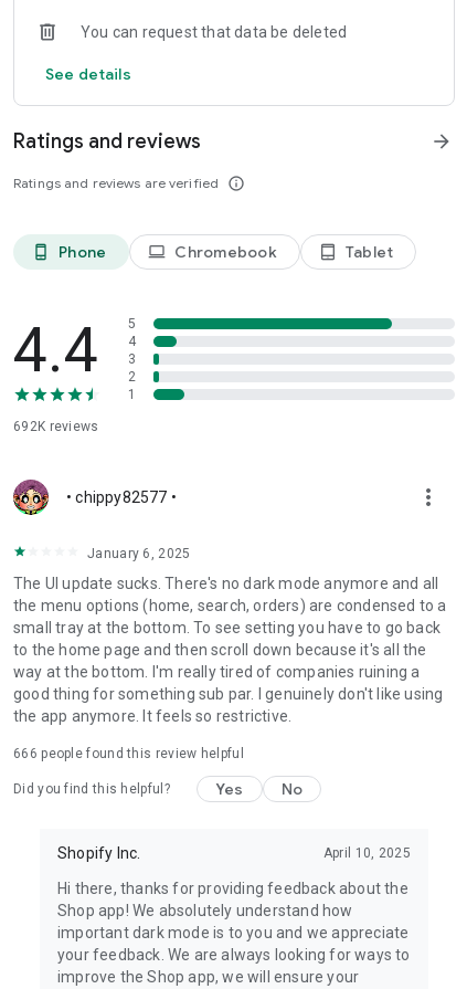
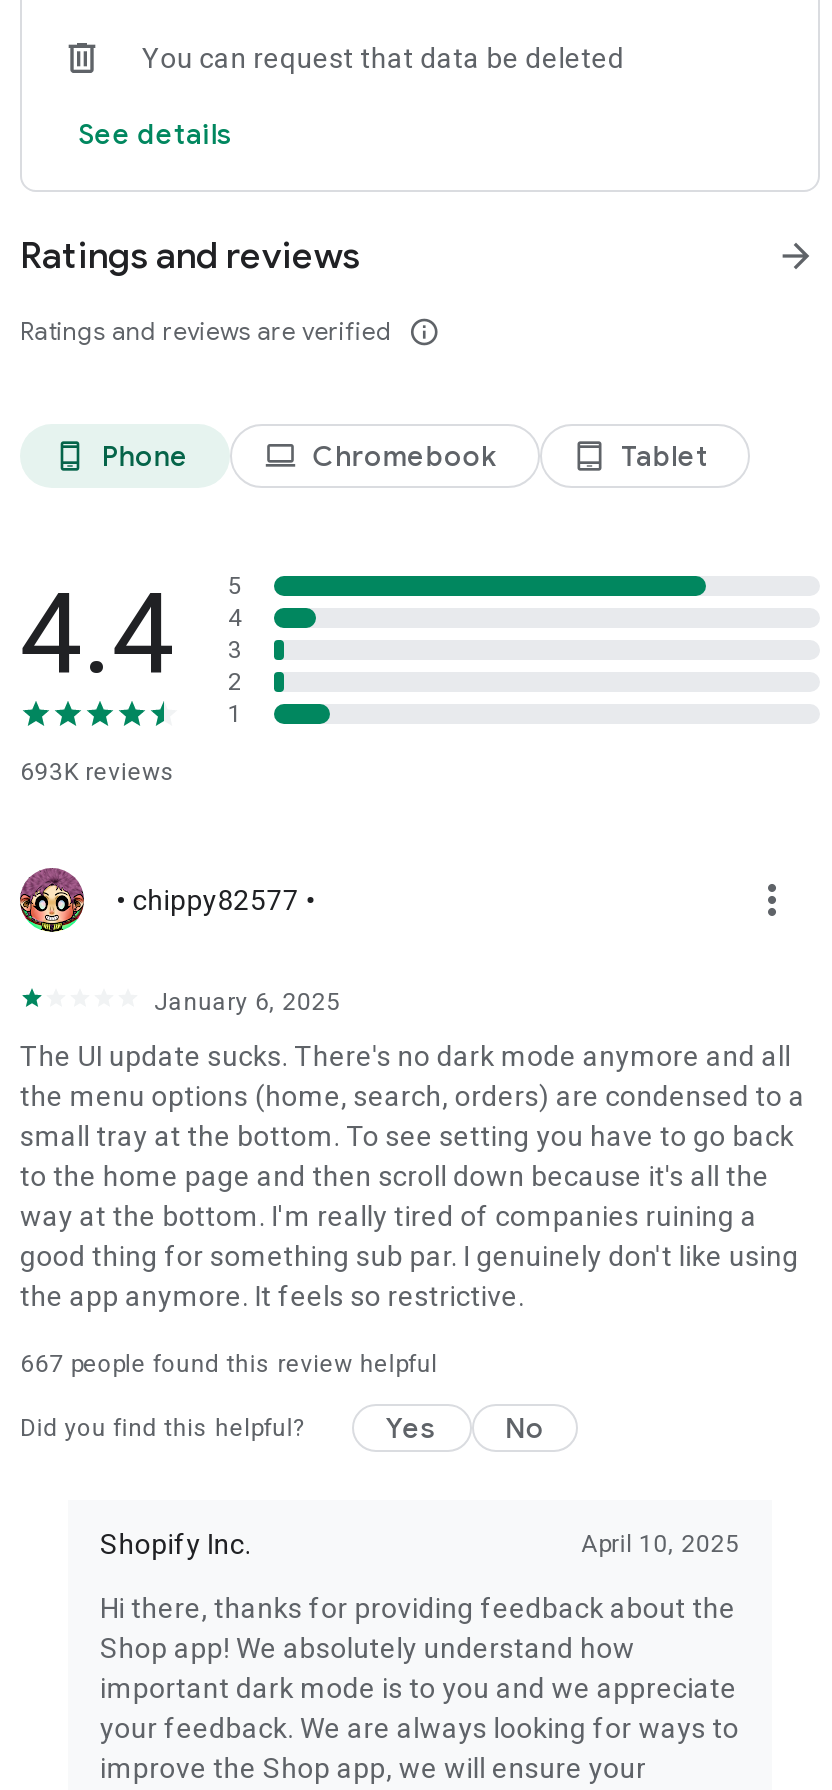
- 692K reviews
+ 693K reviews

- 666 people found this review helpful
+ 667 people found this review helpful
